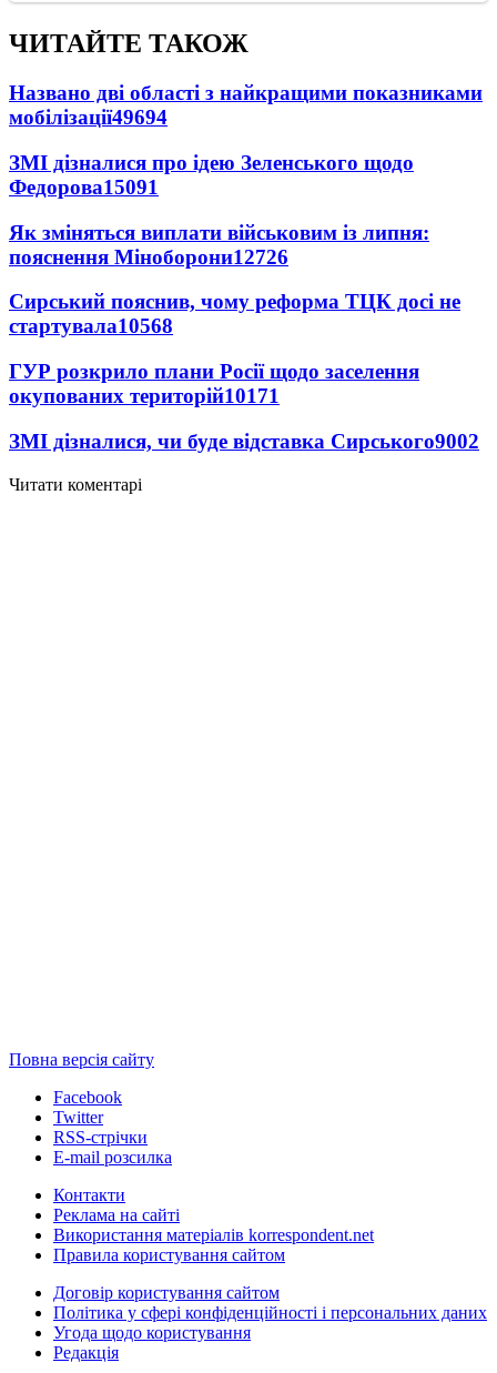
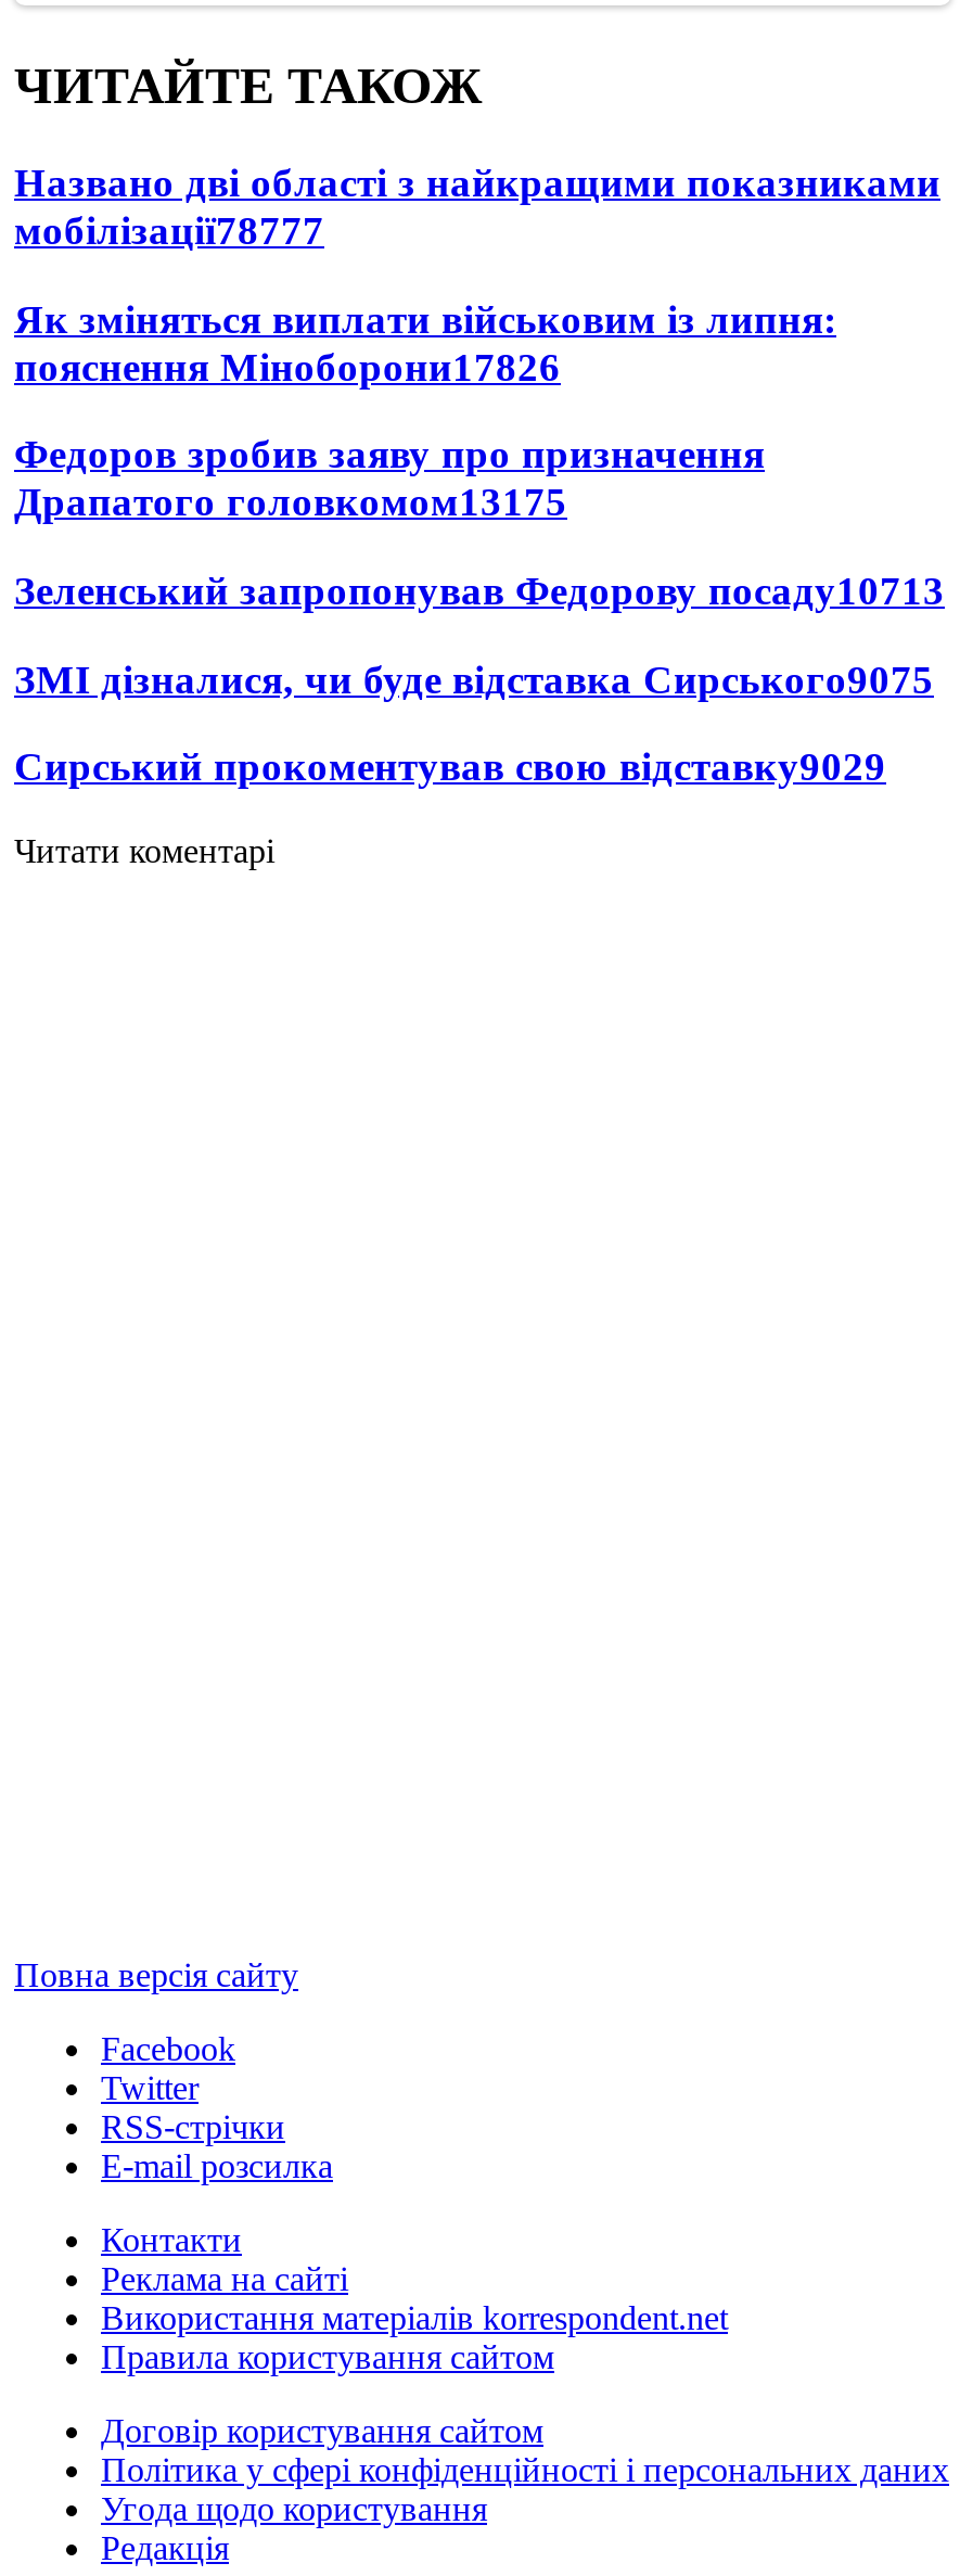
- мобілізації49694
- ЗМІ дізналися про ідею Зеленського щодо
- Федорова15091
+ мобілізації78777

moved up: Як зміняться виплати військовим із липня:

- пояснення Міноборони12726
- Сирський пояснив, чому реформа ТЦК досі не
- стартувала10568
- ГУР розкрило плани Росії щодо заселення
- окупованих територій10171
- ЗМІ дізналися, чи буде відставка Сирського9002
+ пояснення Міноборони17826
+ Федоров зробив заяву про призначення
+ Драпатого головкомом13175
+ Зеленський запропонував Федорову посаду10713
+ ЗМІ дізналися, чи буде відставка Сирського9075
+ Сирський прокоментував свою відставку9029
